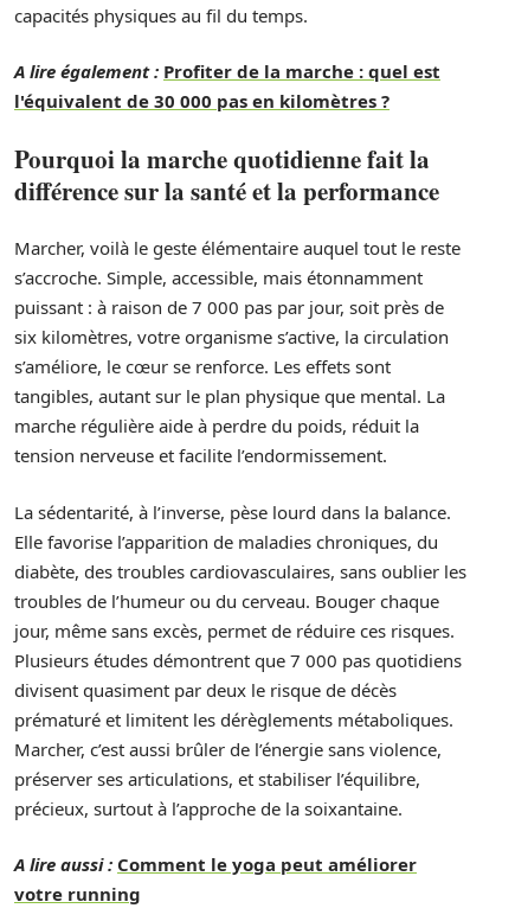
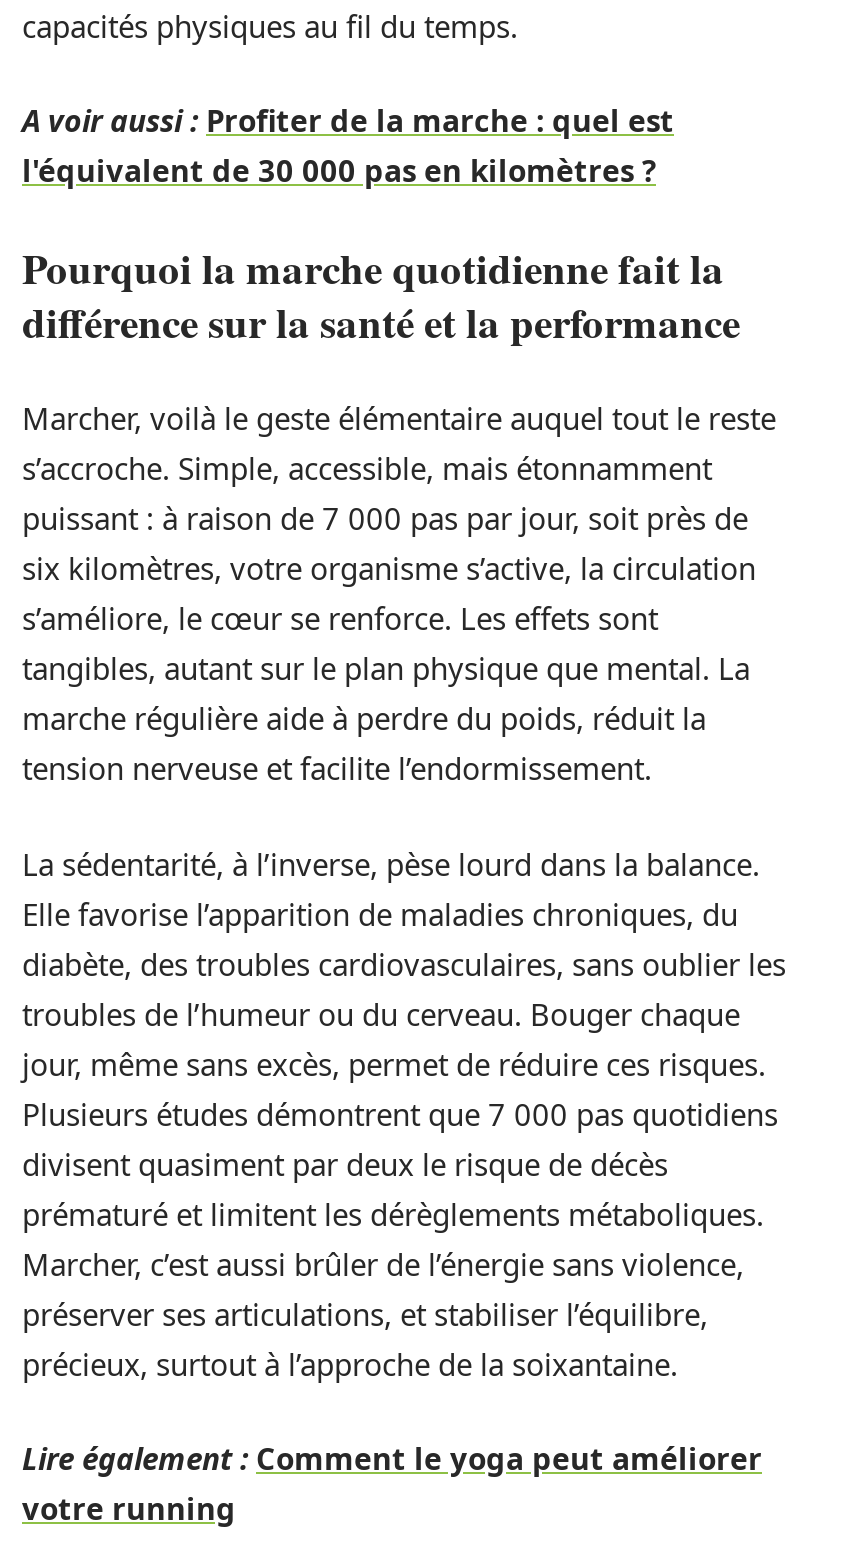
- A lire également : Profiter de la marche : quel est
+ A voir aussi : Profiter de la marche : quel est

- A lire aussi : Comment le yoga peut améliorer
+ Lire également : Comment le yoga peut améliorer
